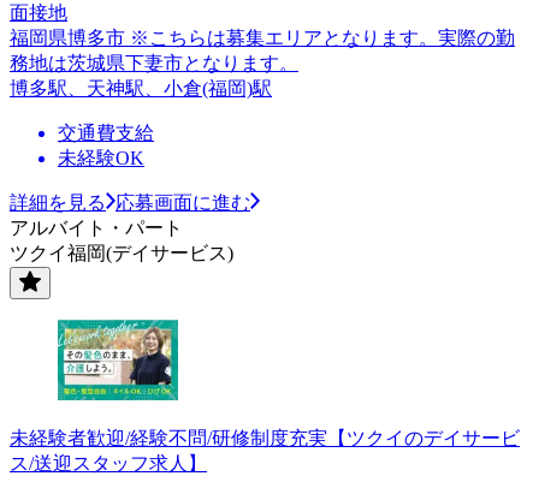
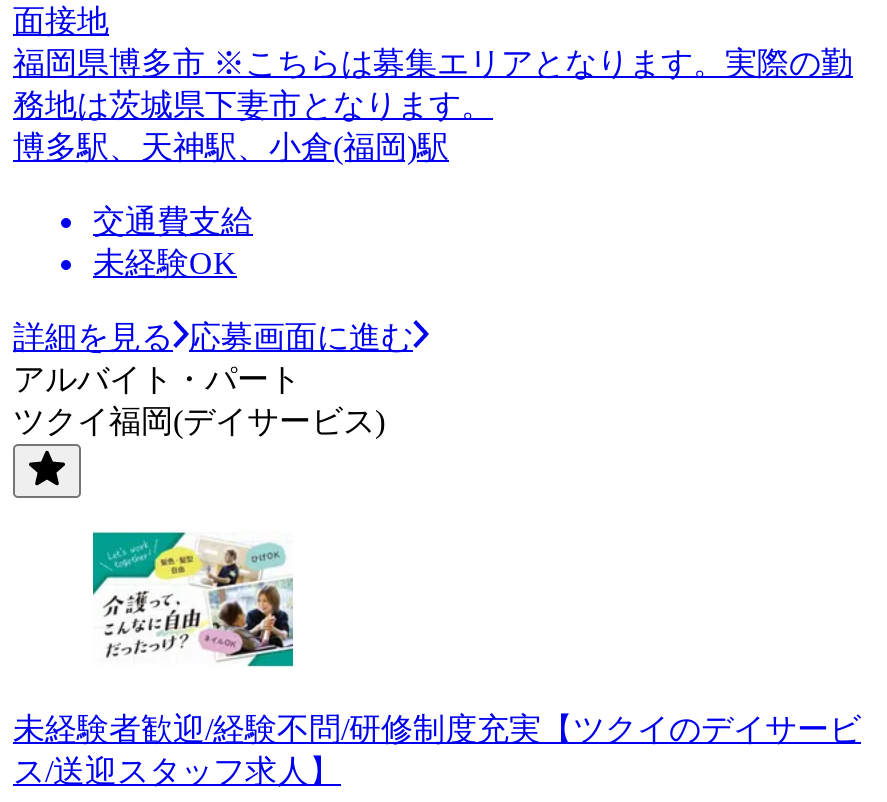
- [image]
+ [image]
